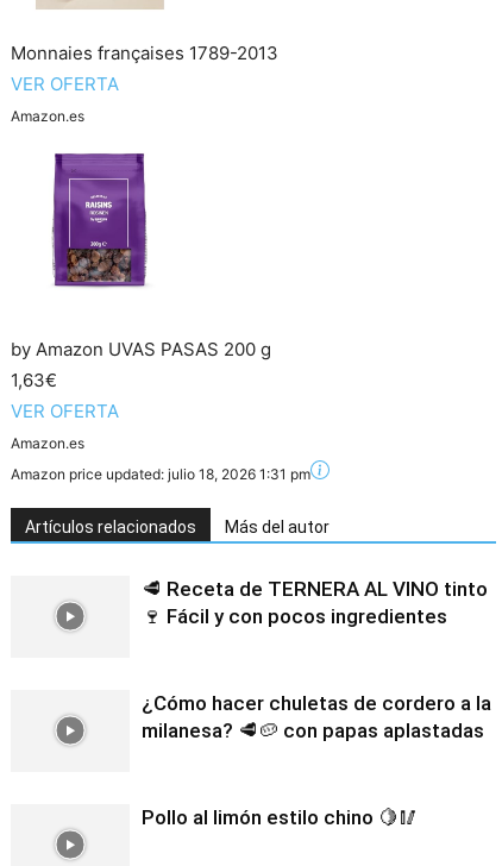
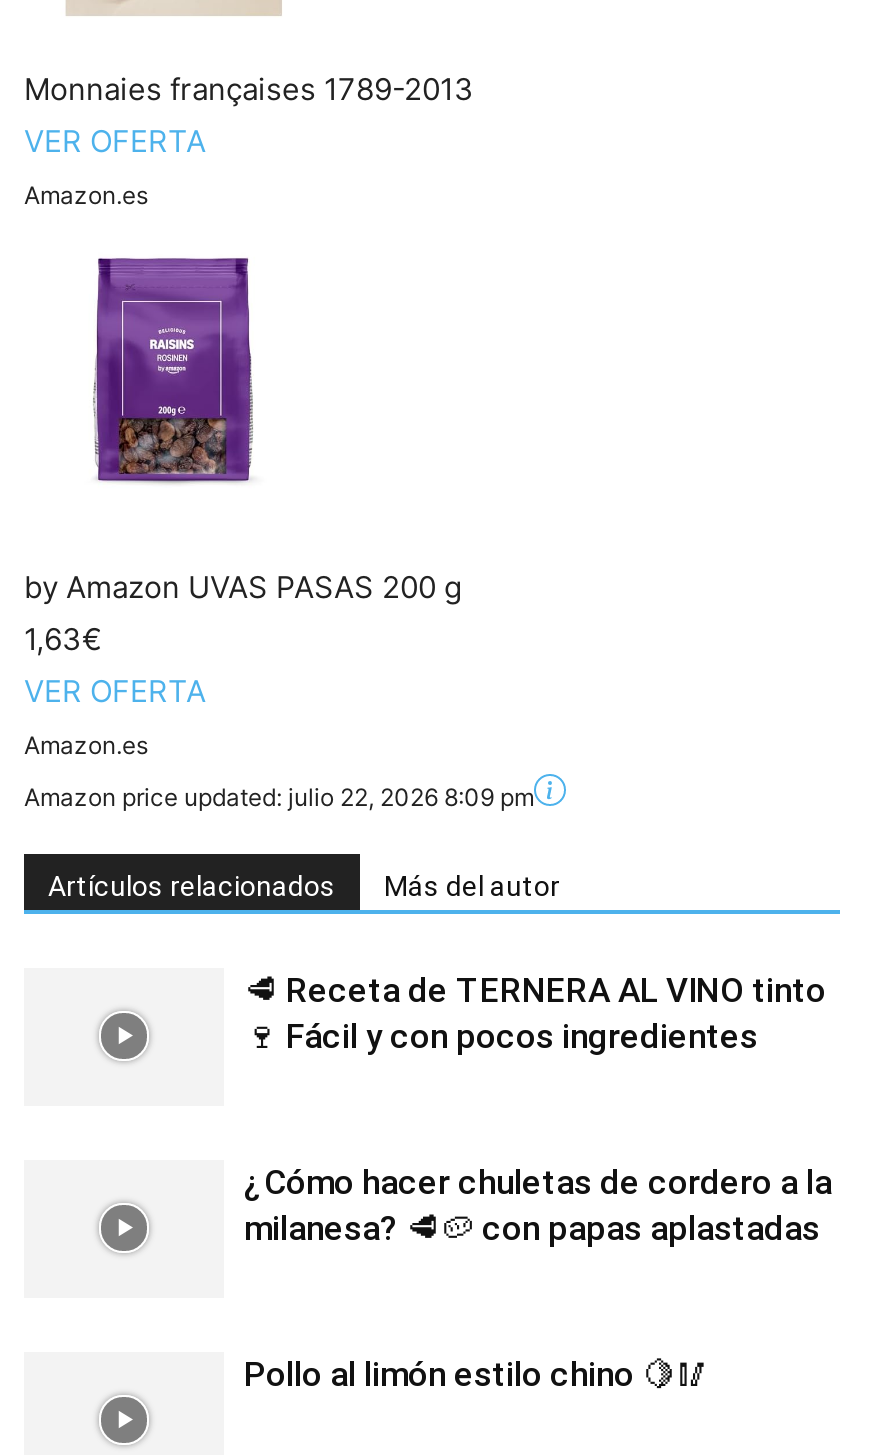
- Amazon price updated: julio 18, 2026 1:31 pm
+ Amazon price updated: julio 22, 2026 8:09 pm
